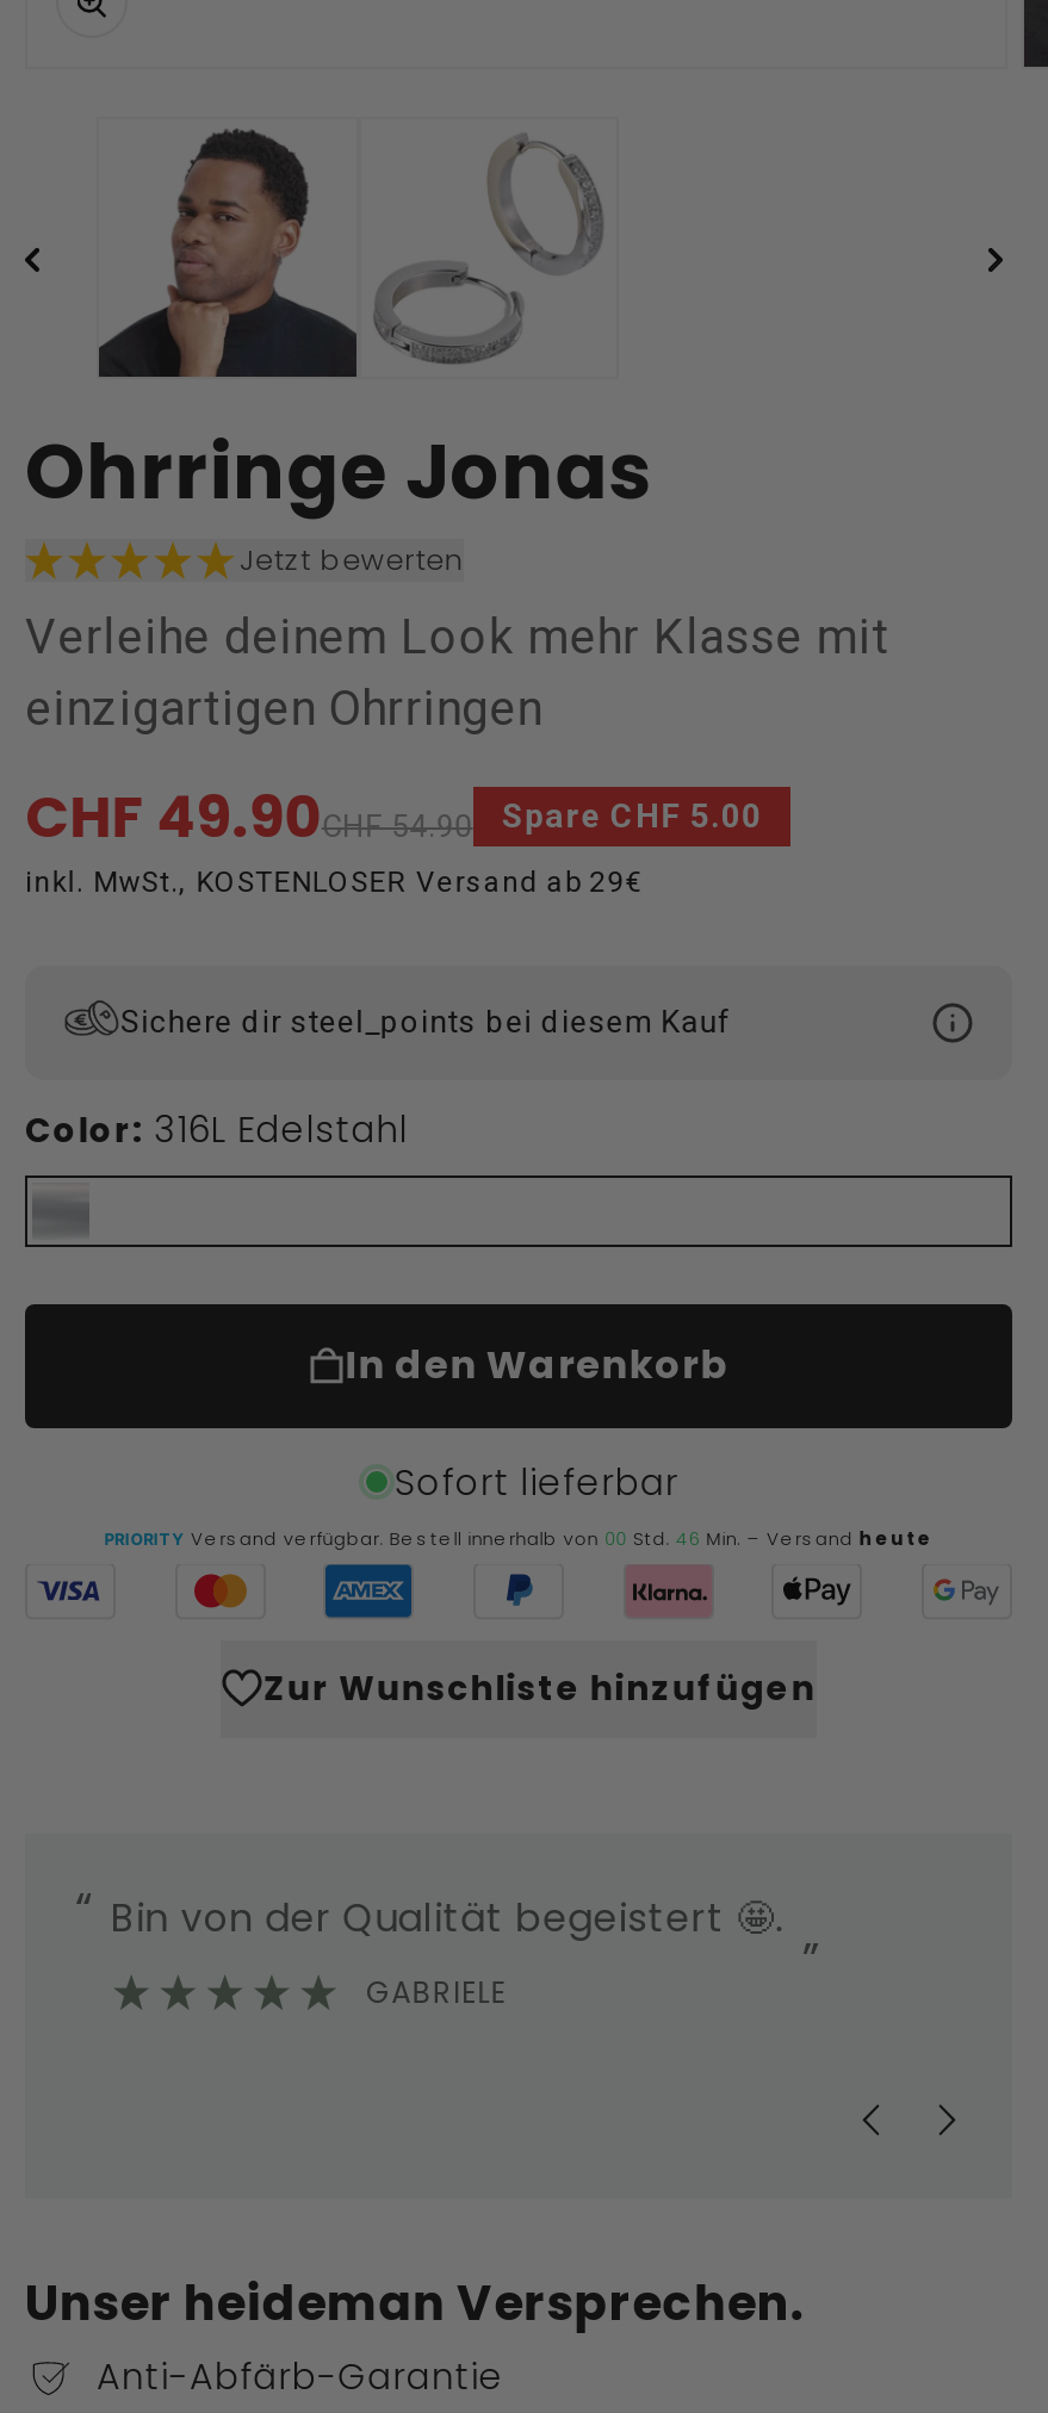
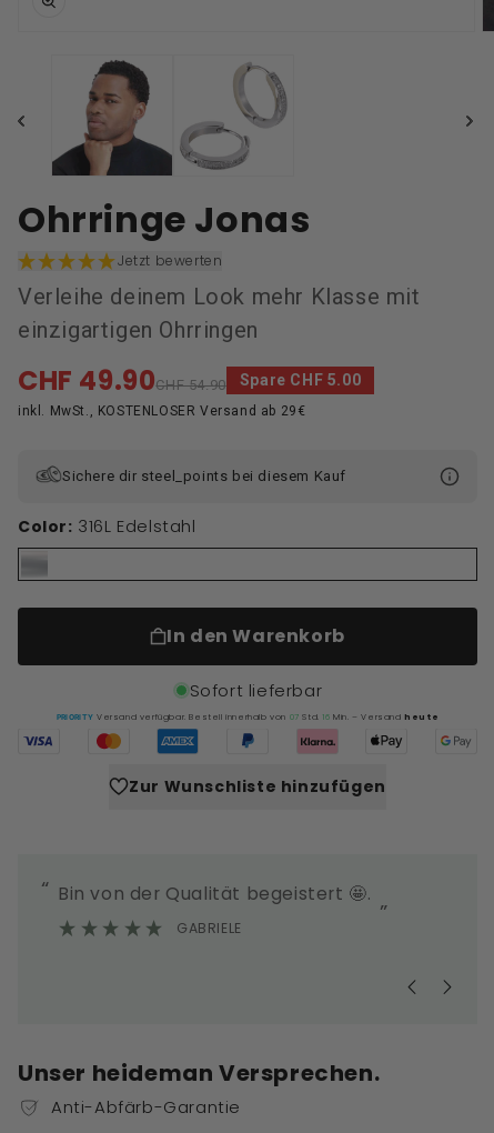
- PRIORITY Versand verfügbar. Bestell innerhalb von 00 Std. 46 Min. – Versand heute
+ PRIORITY Versand verfügbar. Bestell innerhalb von 07 Std. 16 Min. – Versand heute
